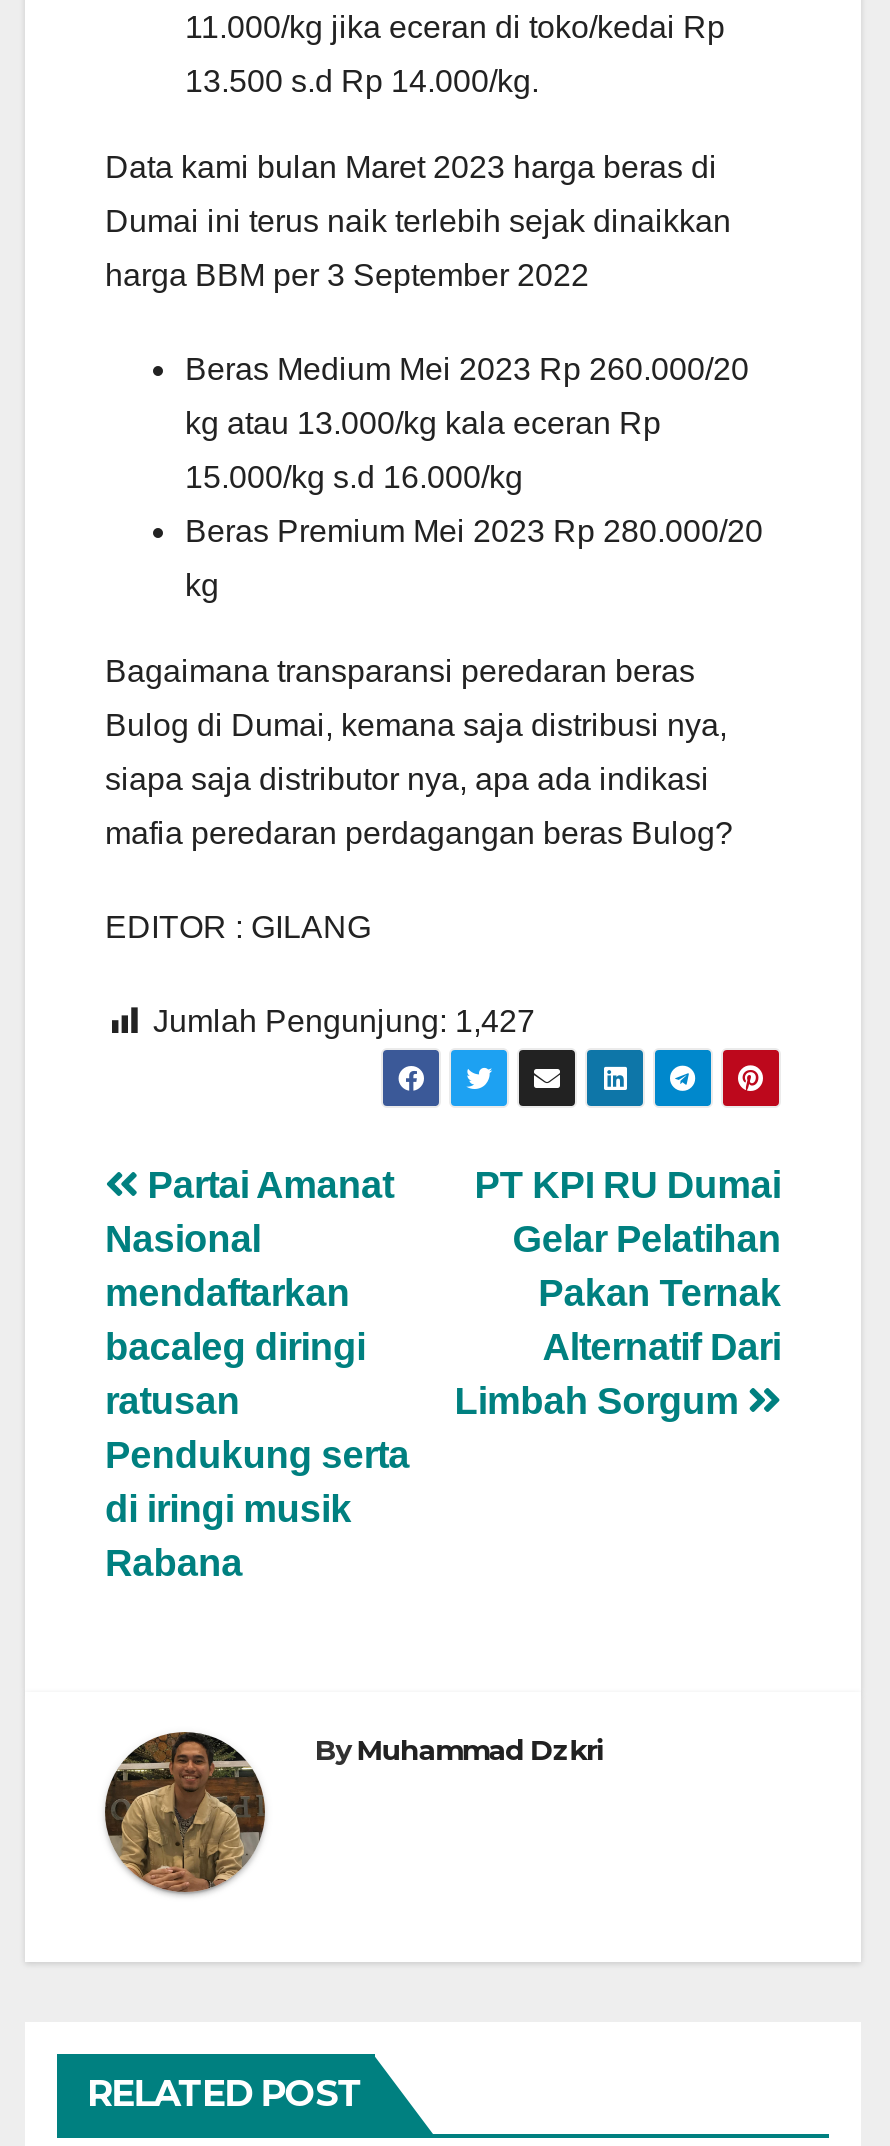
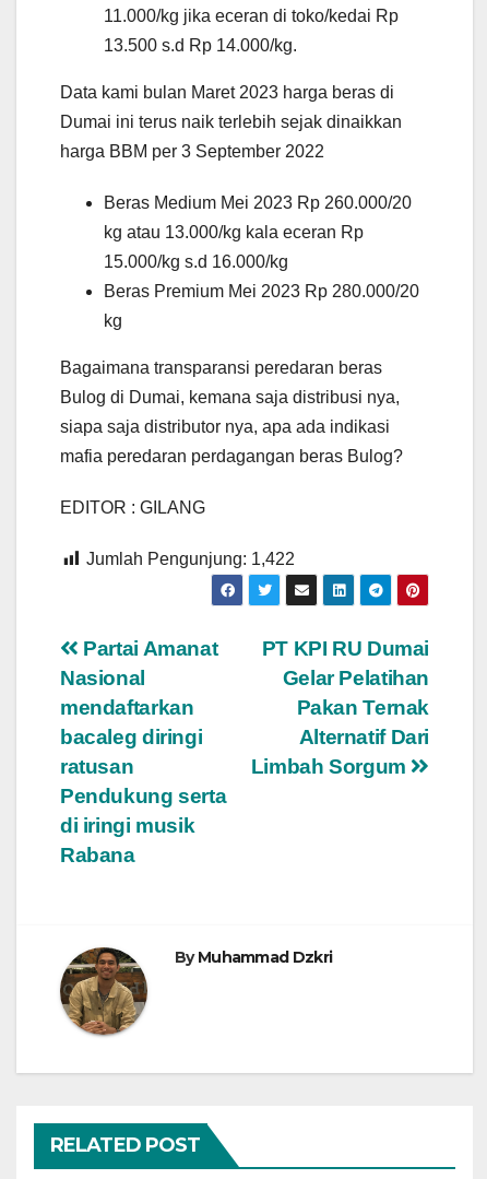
- Jumlah Pengunjung: 1,427
+ Jumlah Pengunjung: 1,422
